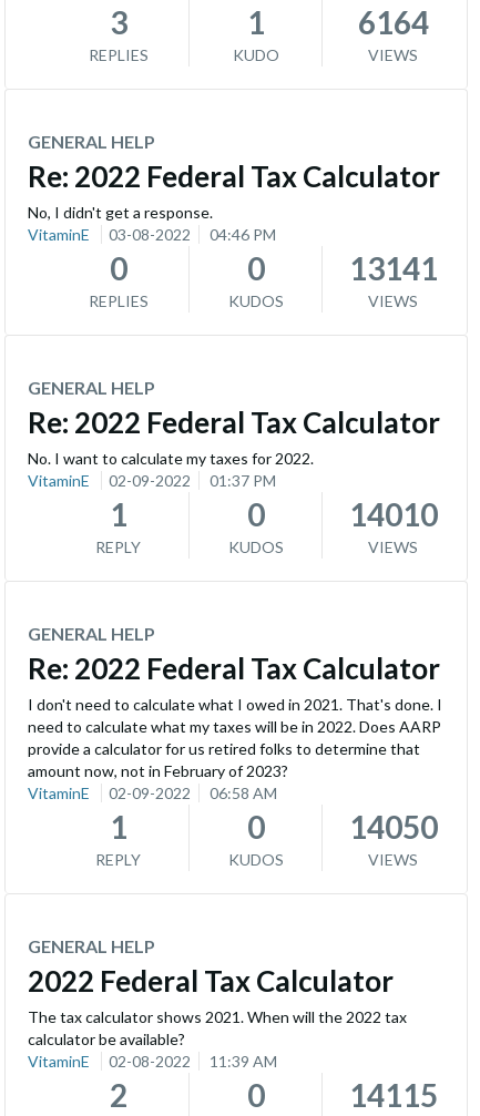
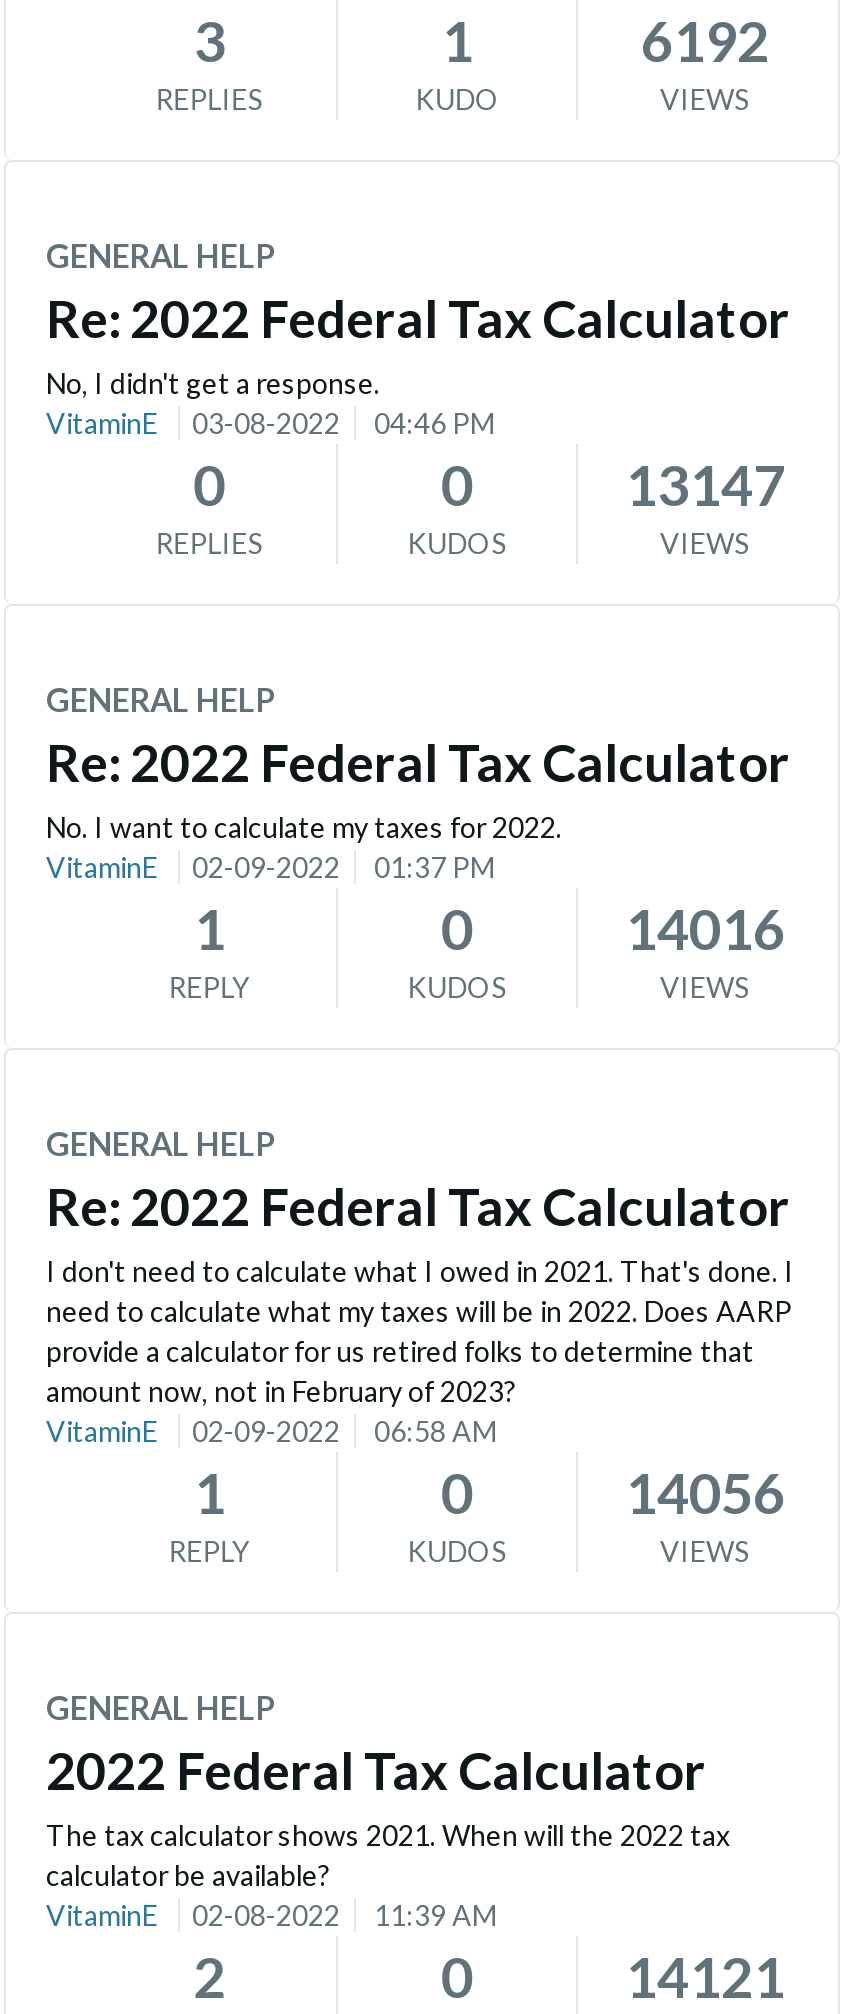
- 6164
+ 6192

- 13141
+ 13147

- 14010
+ 14016

- 14050
+ 14056

- 14115
+ 14121
